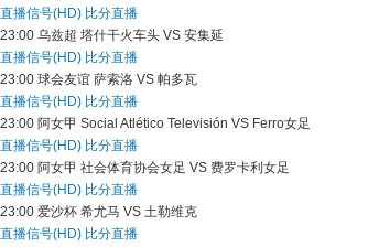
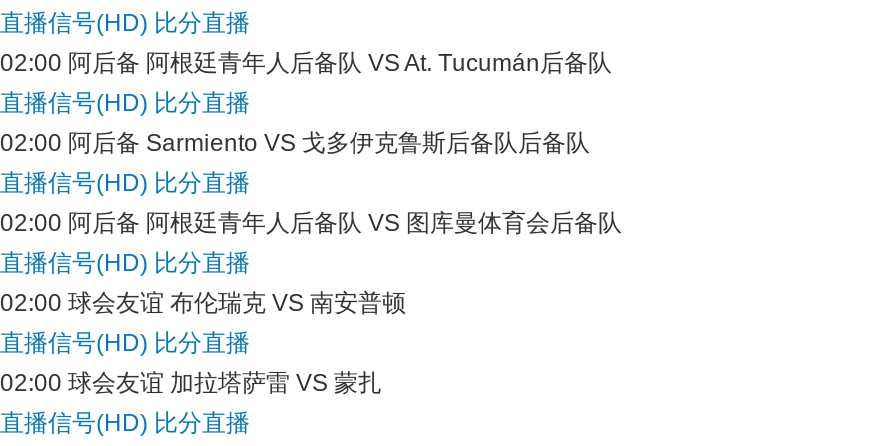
- 23:00 乌兹超塔什干火车头 VS 安集延
+ 02:00 阿后备阿根廷青年人后备队 VS At. Tucumán后备队

- 23:00 球会友谊萨索洛 VS 帕多瓦
+ 02:00 阿后备Sarmiento VS 戈多伊克鲁斯后备队后备队

- 23:00 阿女甲Social Atlético Televisión VS Ferro女足
+ 02:00 阿后备阿根廷青年人后备队 VS 图库曼体育会后备队

- 23:00 阿女甲社会体育协会女足 VS 费罗卡利女足
+ 02:00 球会友谊布伦瑞克 VS 南安普顿

- 23:00 爱沙杯希尤马 VS 土勒维克
+ 02:00 球会友谊加拉塔萨雷 VS 蒙扎
